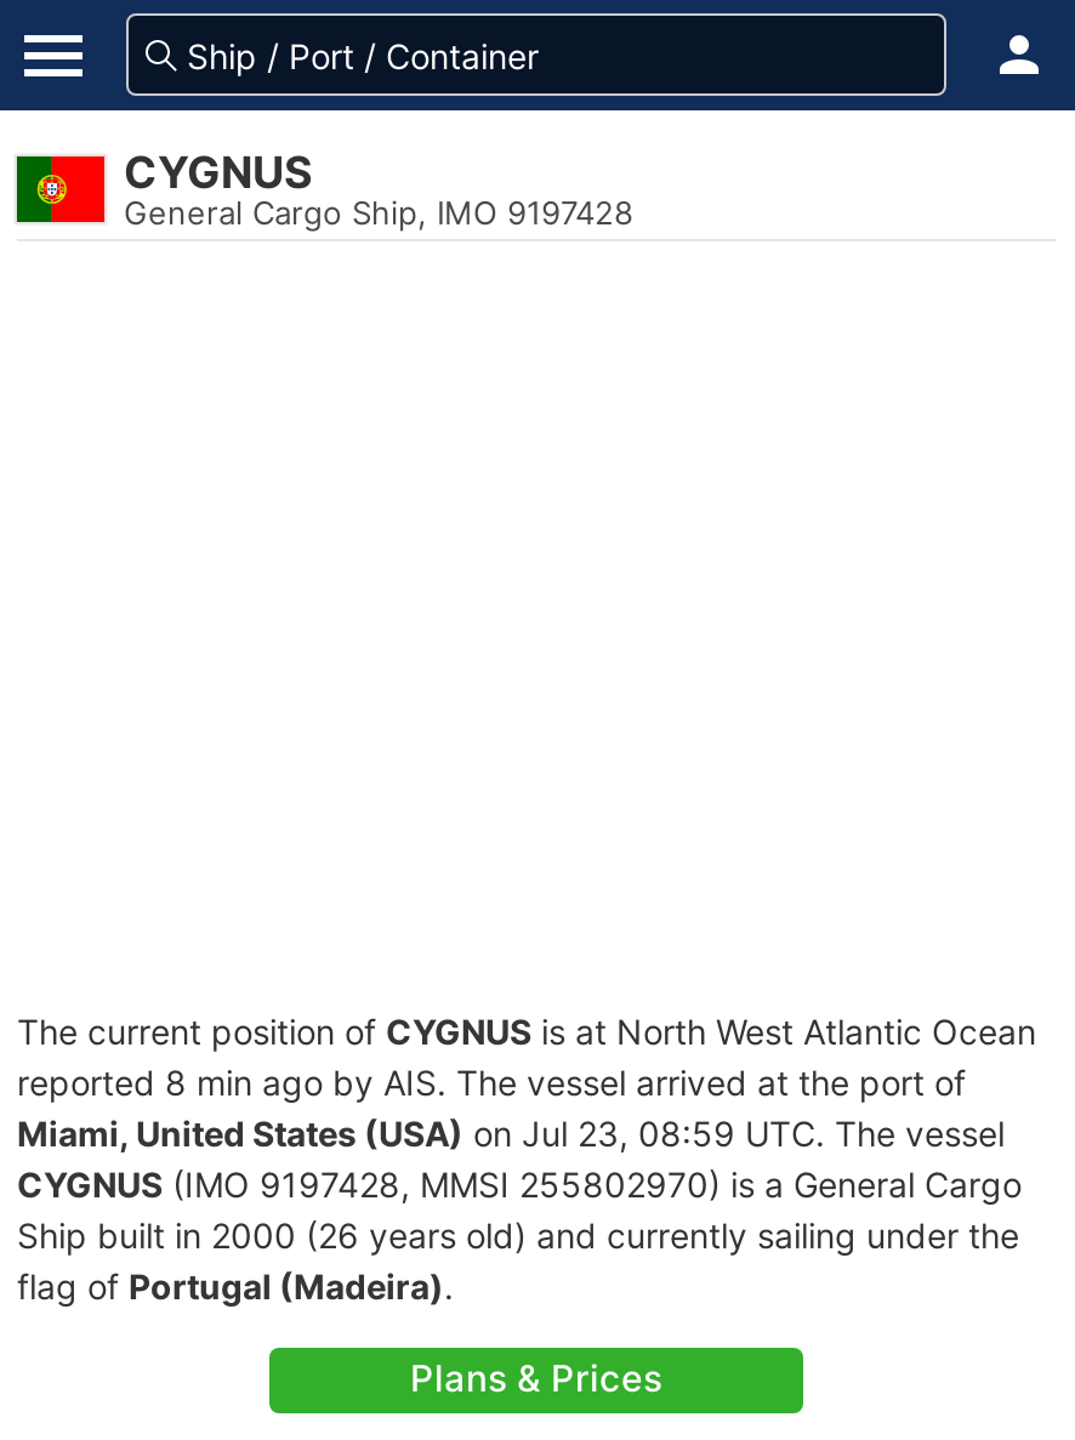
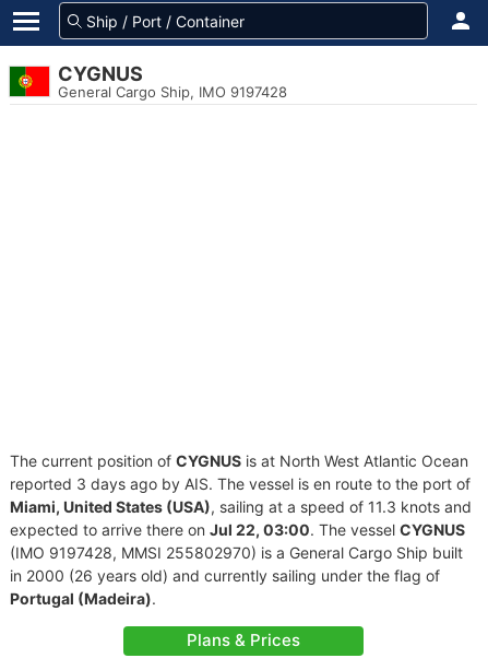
- reported 8 min ago by AIS. The vessel arrived at the port of
- Miami, United States (USA) on Jul 23, 08:59 UTC. The vessel
- CYGNUS (IMO 9197428, MMSI 255802970) is a General Cargo
- Ship built in 2000 (26 years old) and currently sailing under the
- flag of Portugal (Madeira).
+ reported 3 days ago by AIS. The vessel is en route to the port of
+ Miami, United States (USA), sailing at a speed of 11.3 knots and
+ expected to arrive there on Jul 22, 03:00. The vessel CYGNUS
+ (IMO 9197428, MMSI 255802970) is a General Cargo Ship built
+ in 2000 (26 years old) and currently sailing under the flag of
+ Portugal (Madeira).
